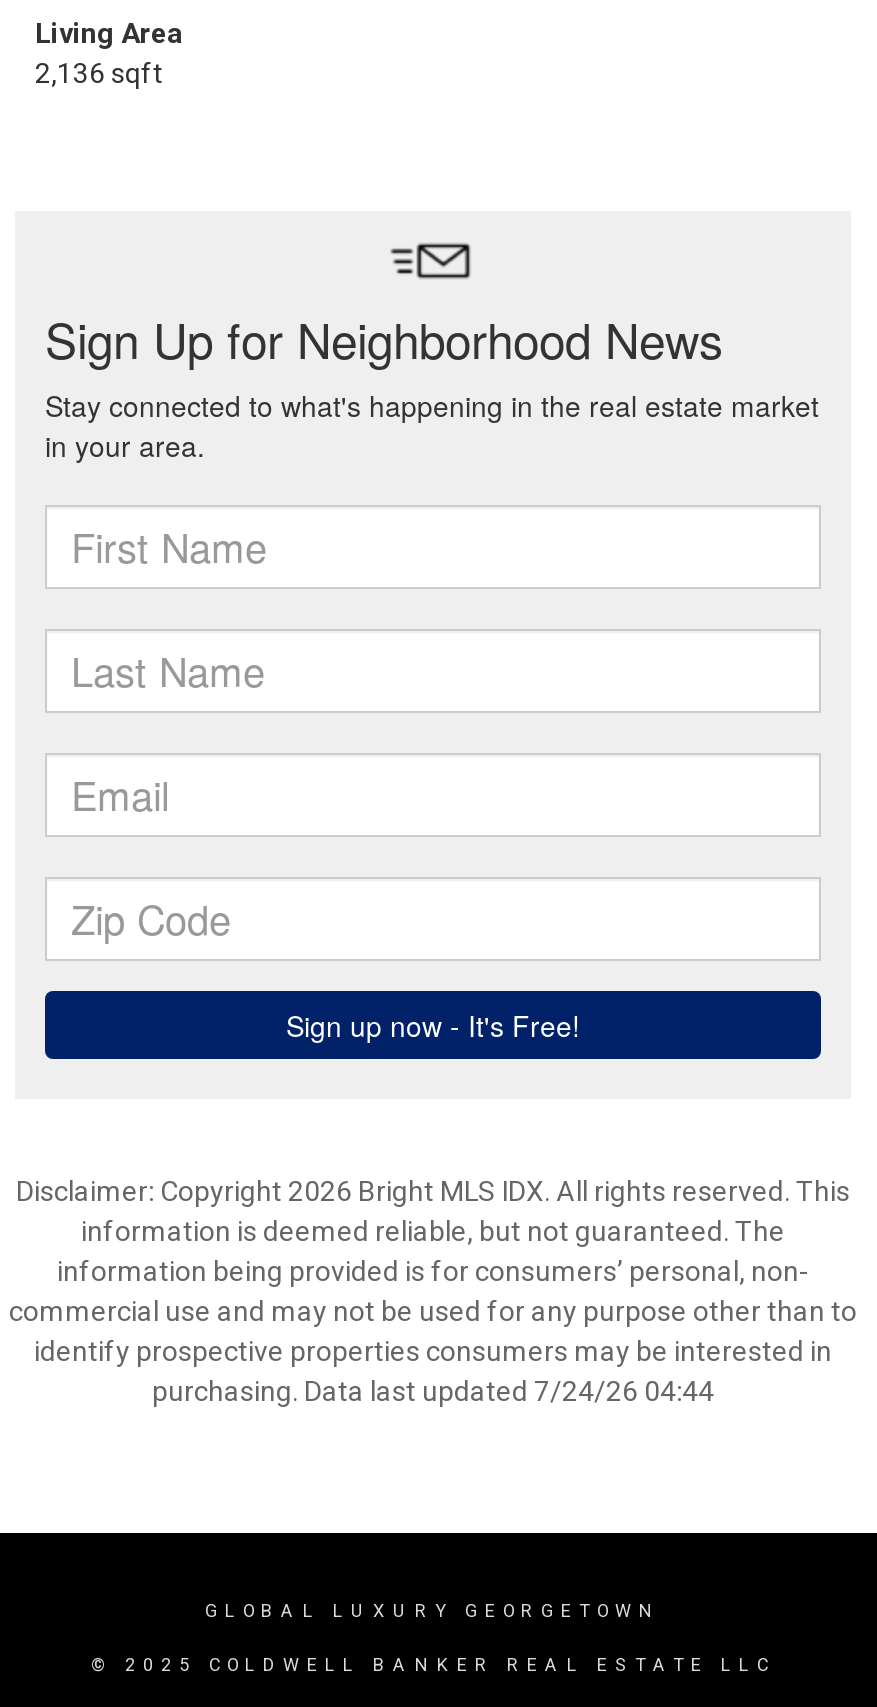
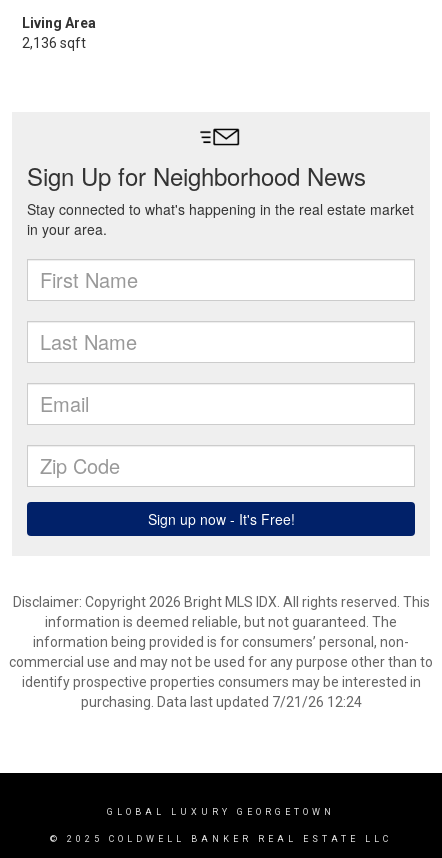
- purchasing. Data last updated 7/24/26 04:44
+ purchasing. Data last updated 7/21/26 12:24
